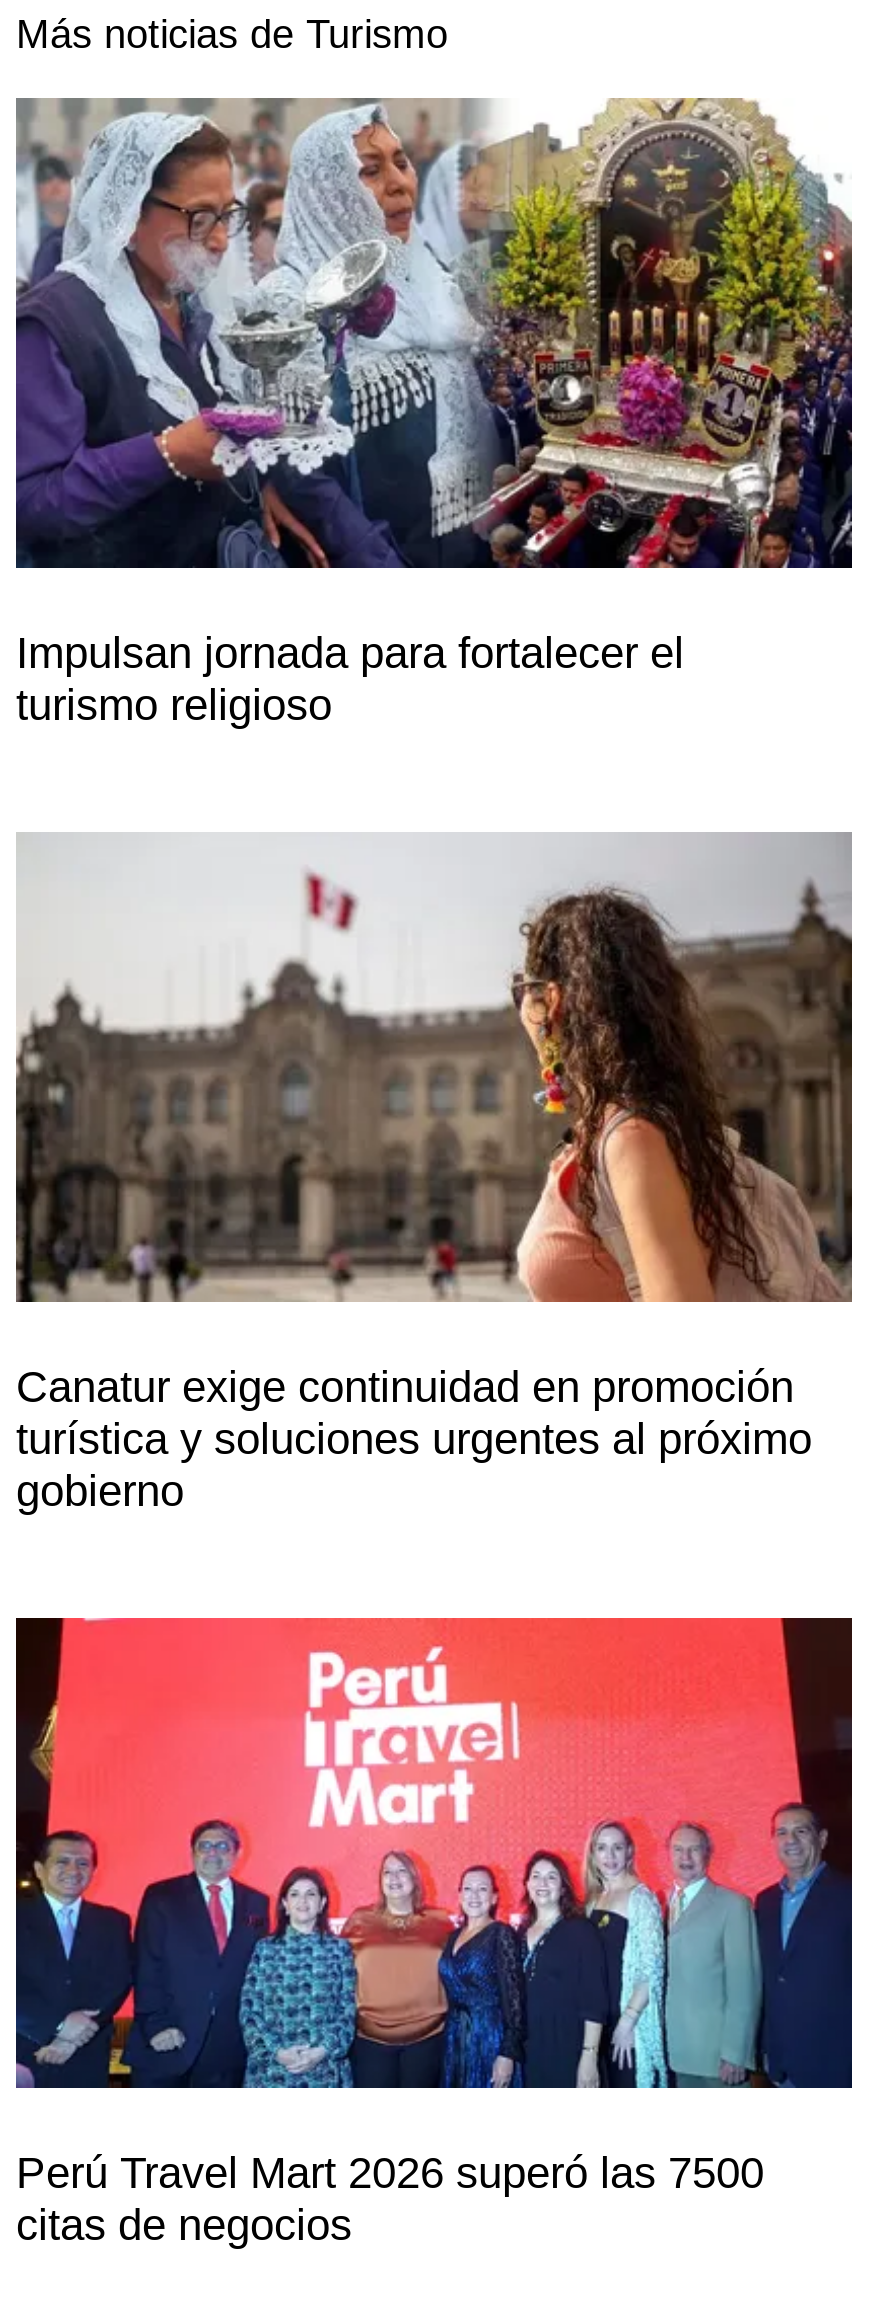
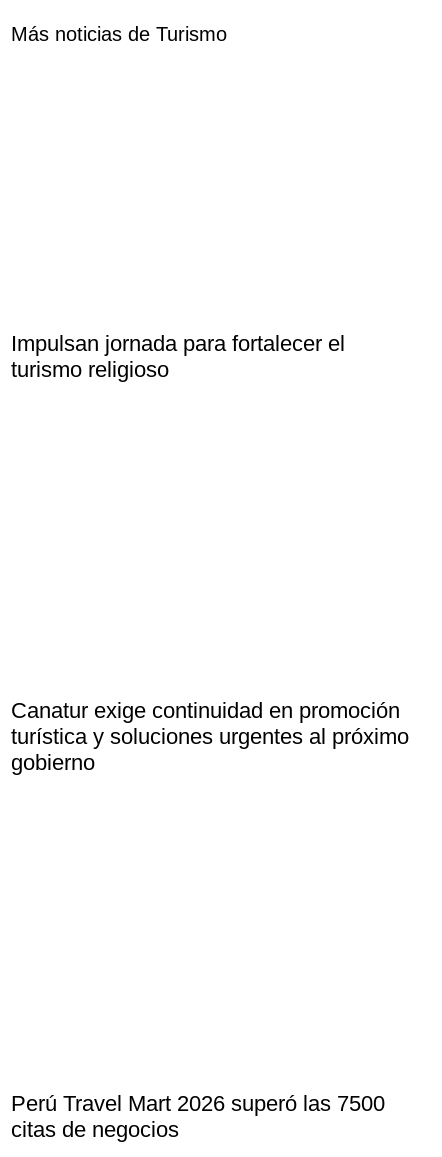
- [image]

- [image]

- [image]
